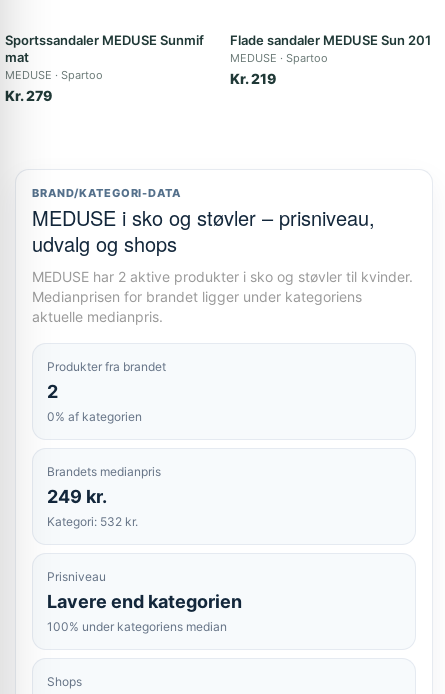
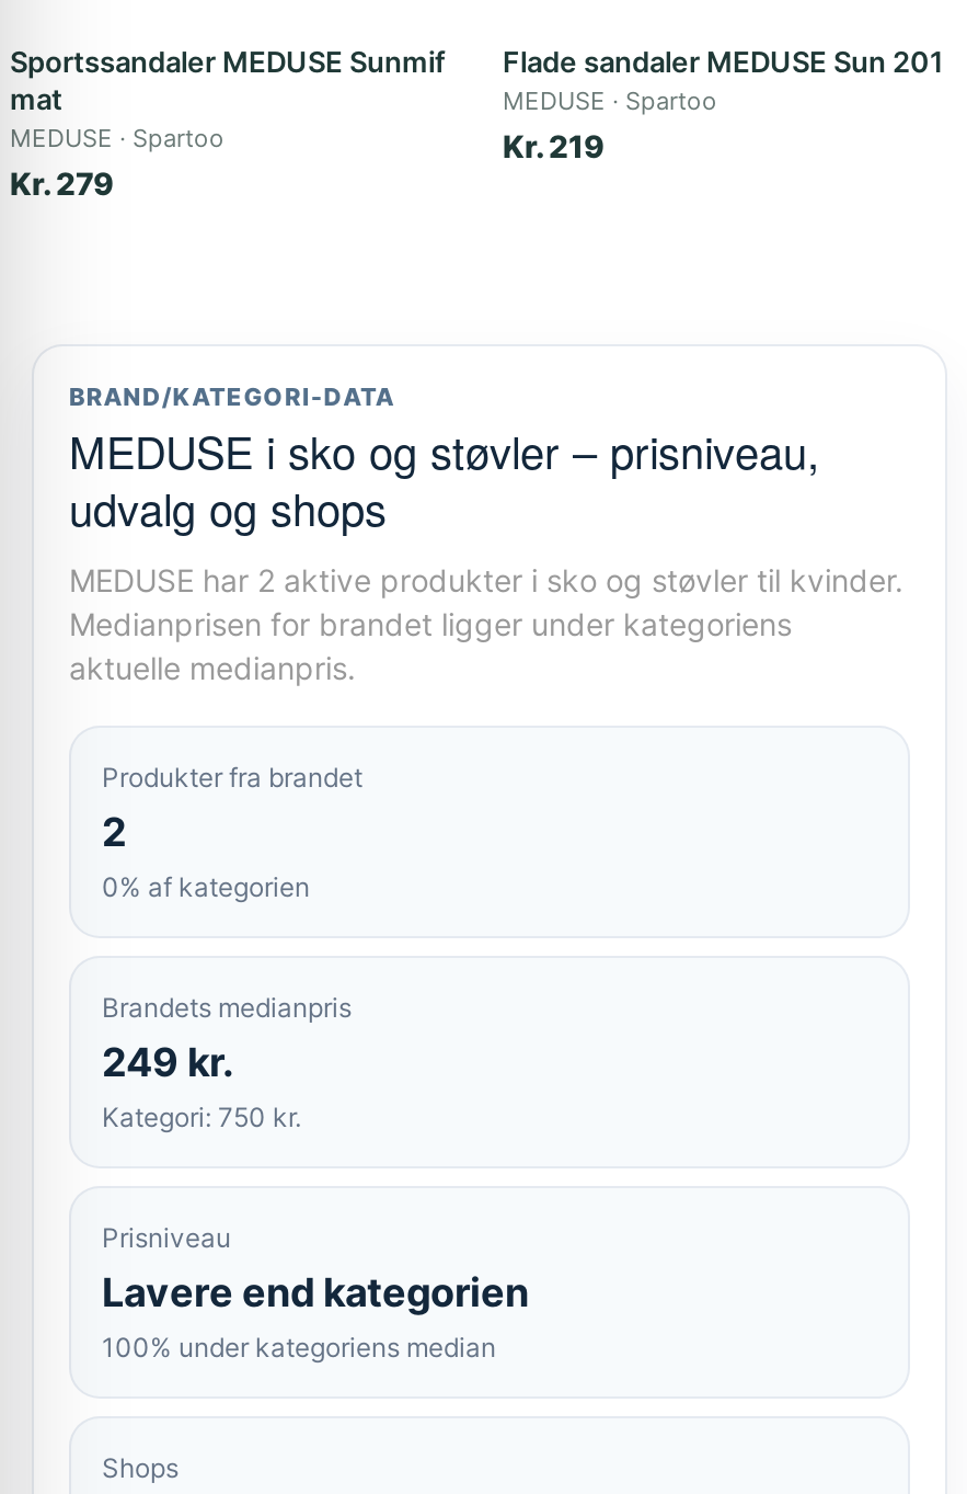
- Kategori: 532 kr.
+ Kategori: 750 kr.
